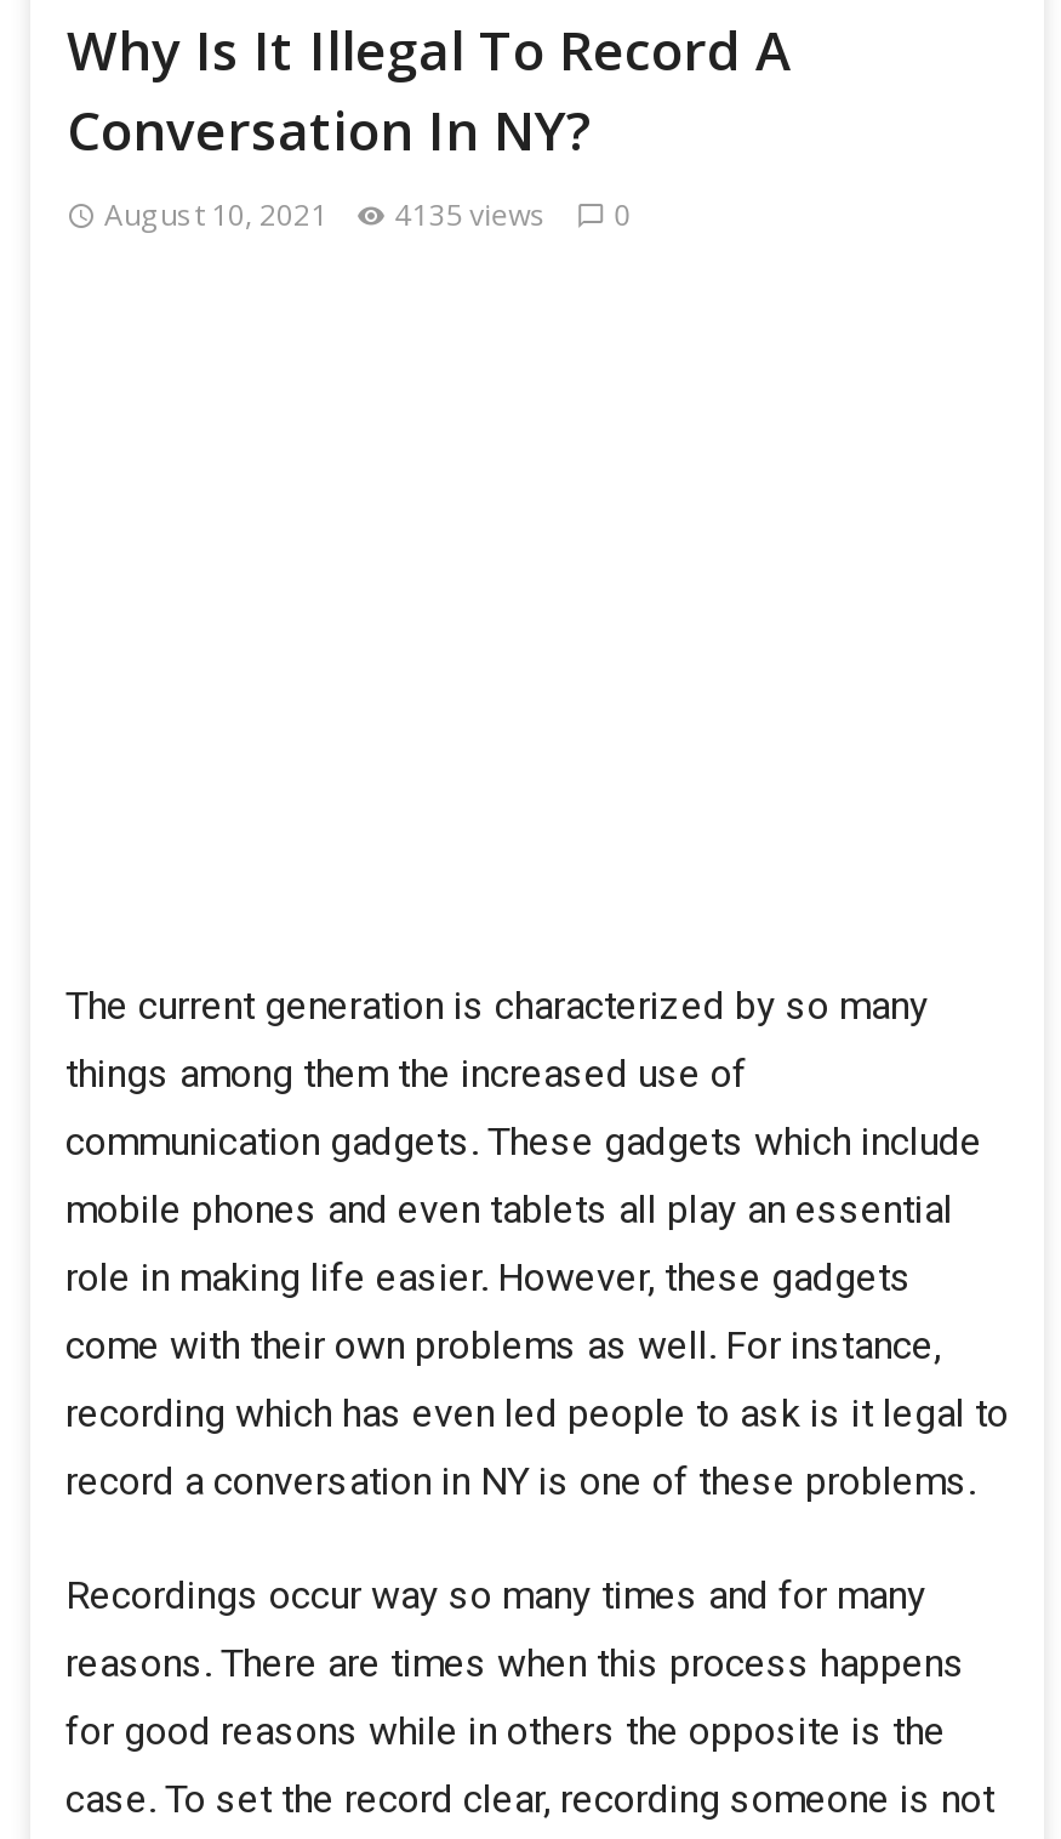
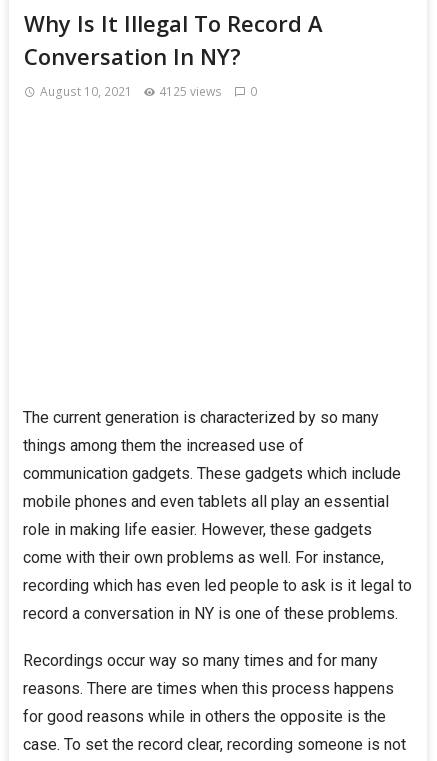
- August 10, 2021 4135 views 0
+ August 10, 2021 4125 views 0
